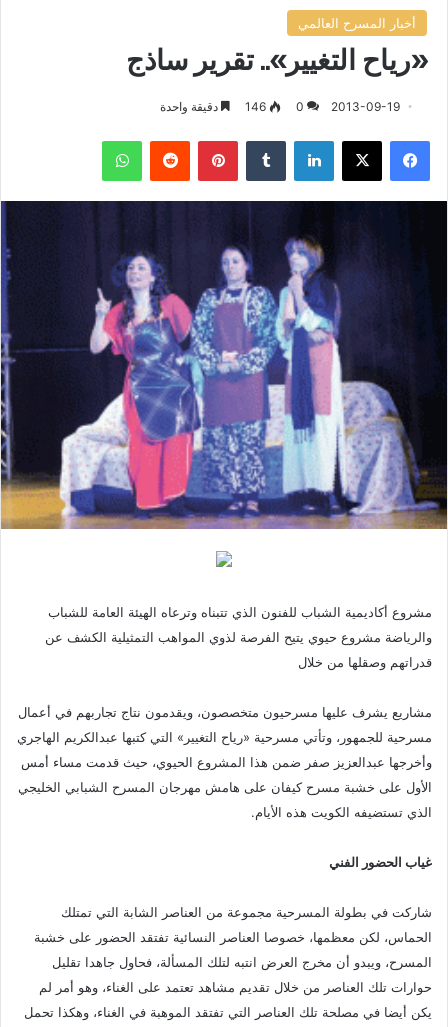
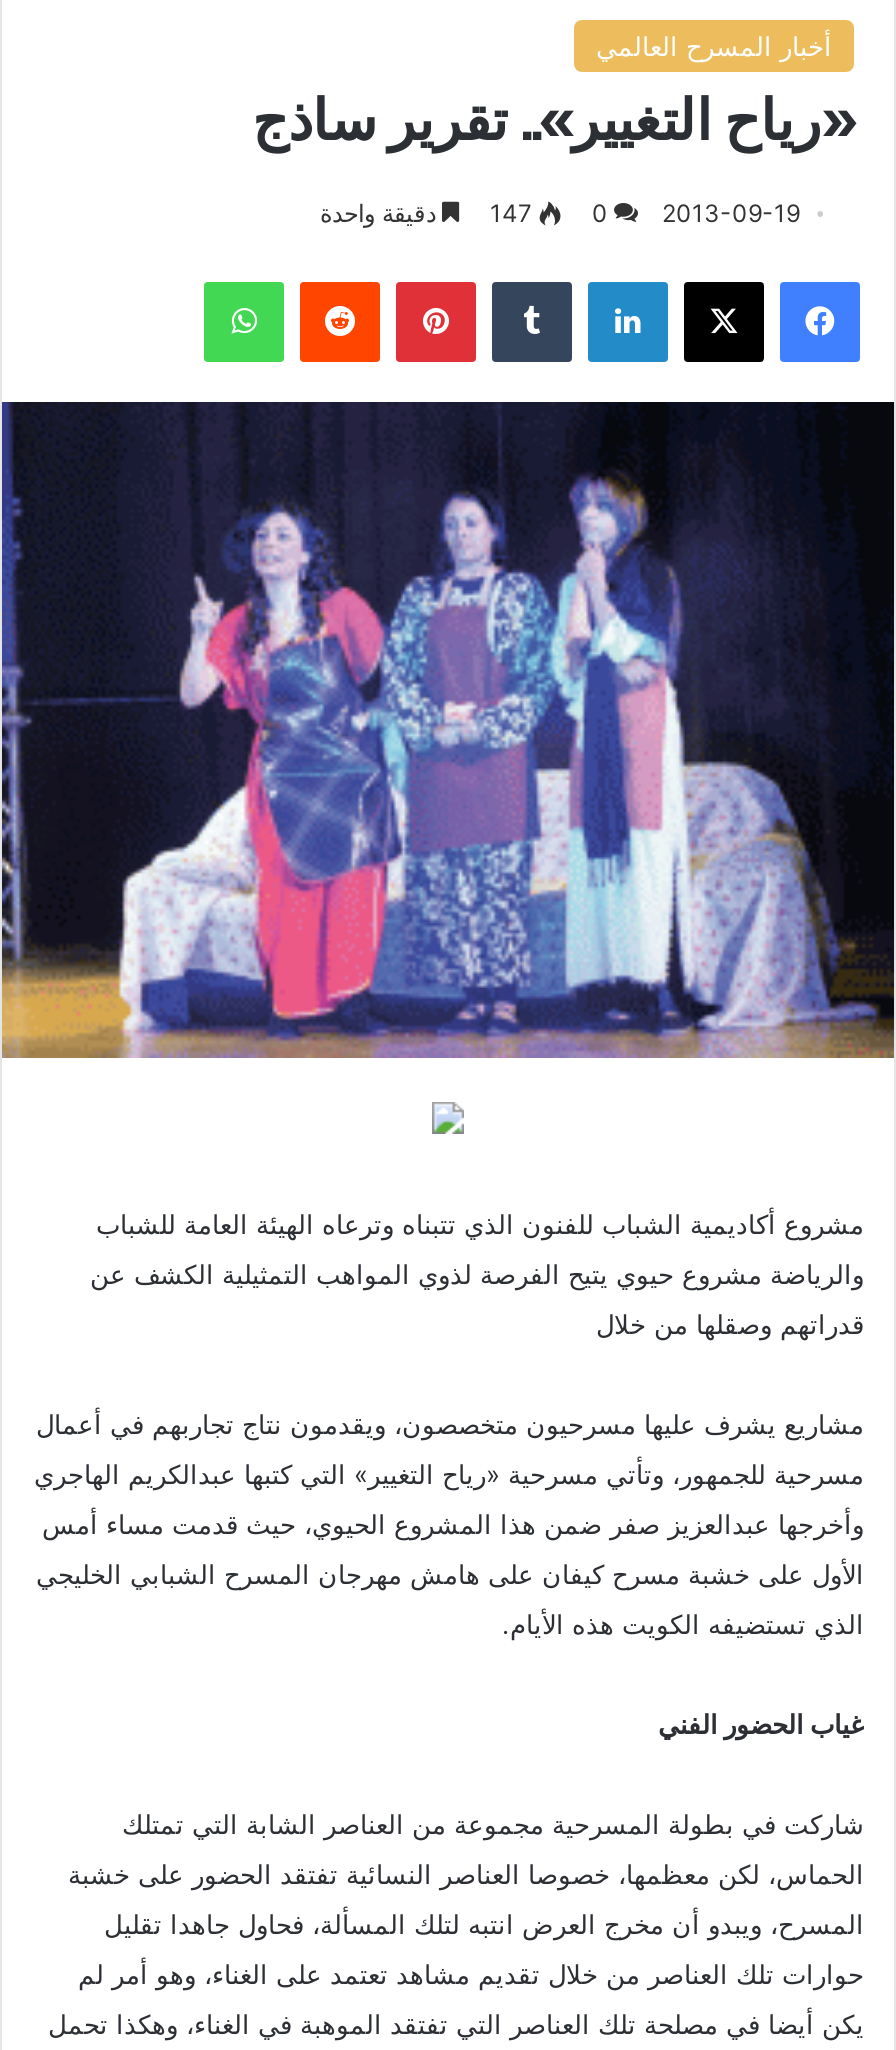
- 2013-09-19 0 146 دقيقة واحدة
+ 2013-09-19 0 147 دقيقة واحدة
